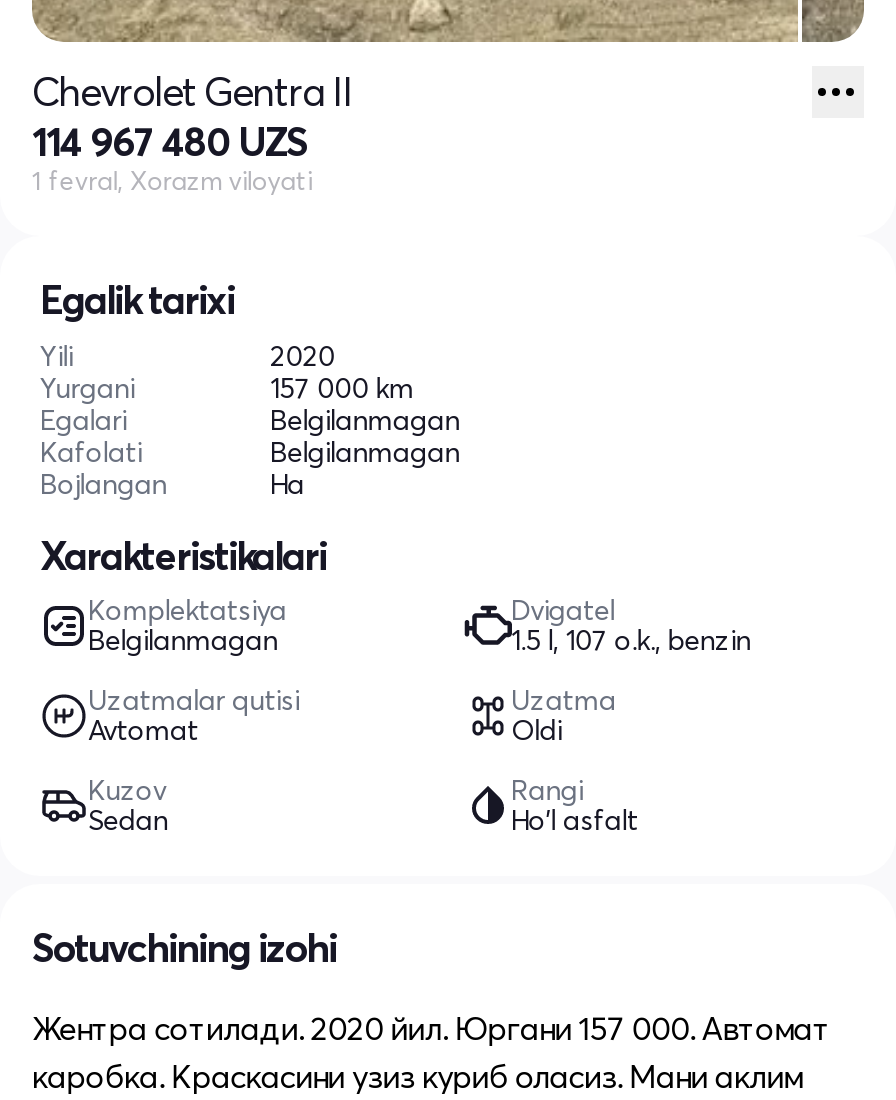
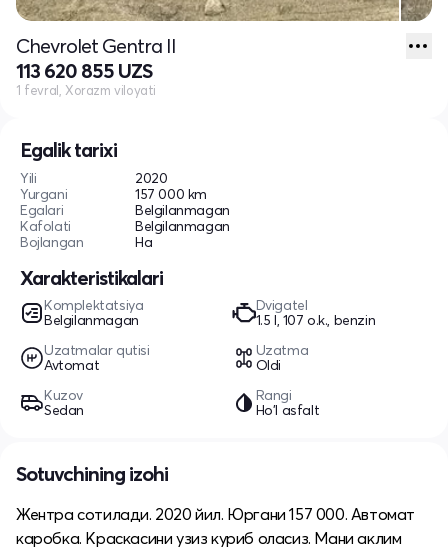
- 114 967 480 UZS
+ 113 620 855 UZS
